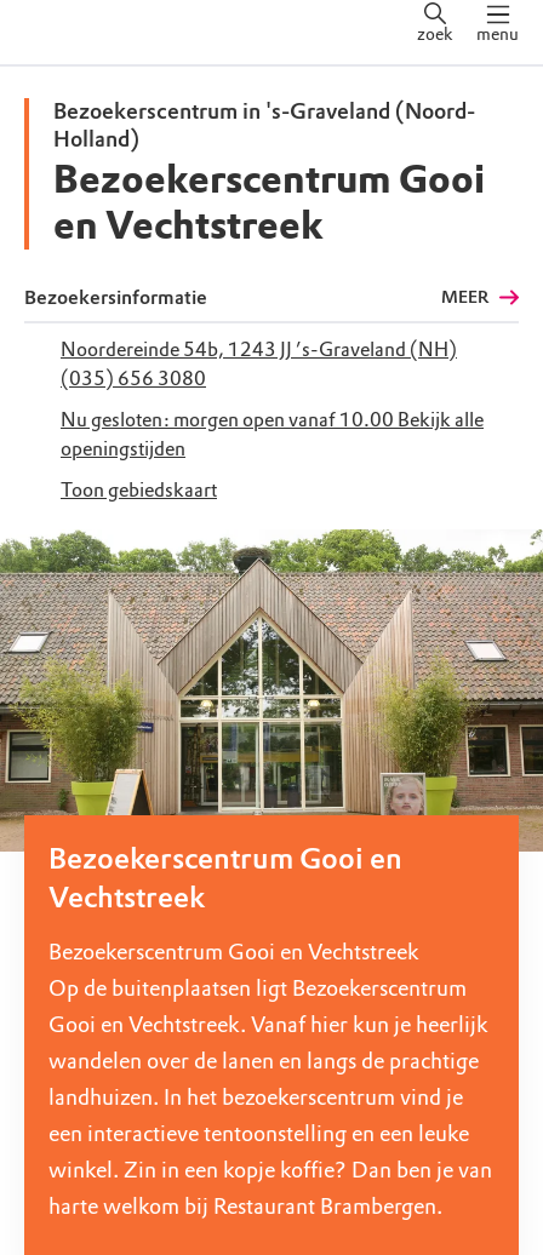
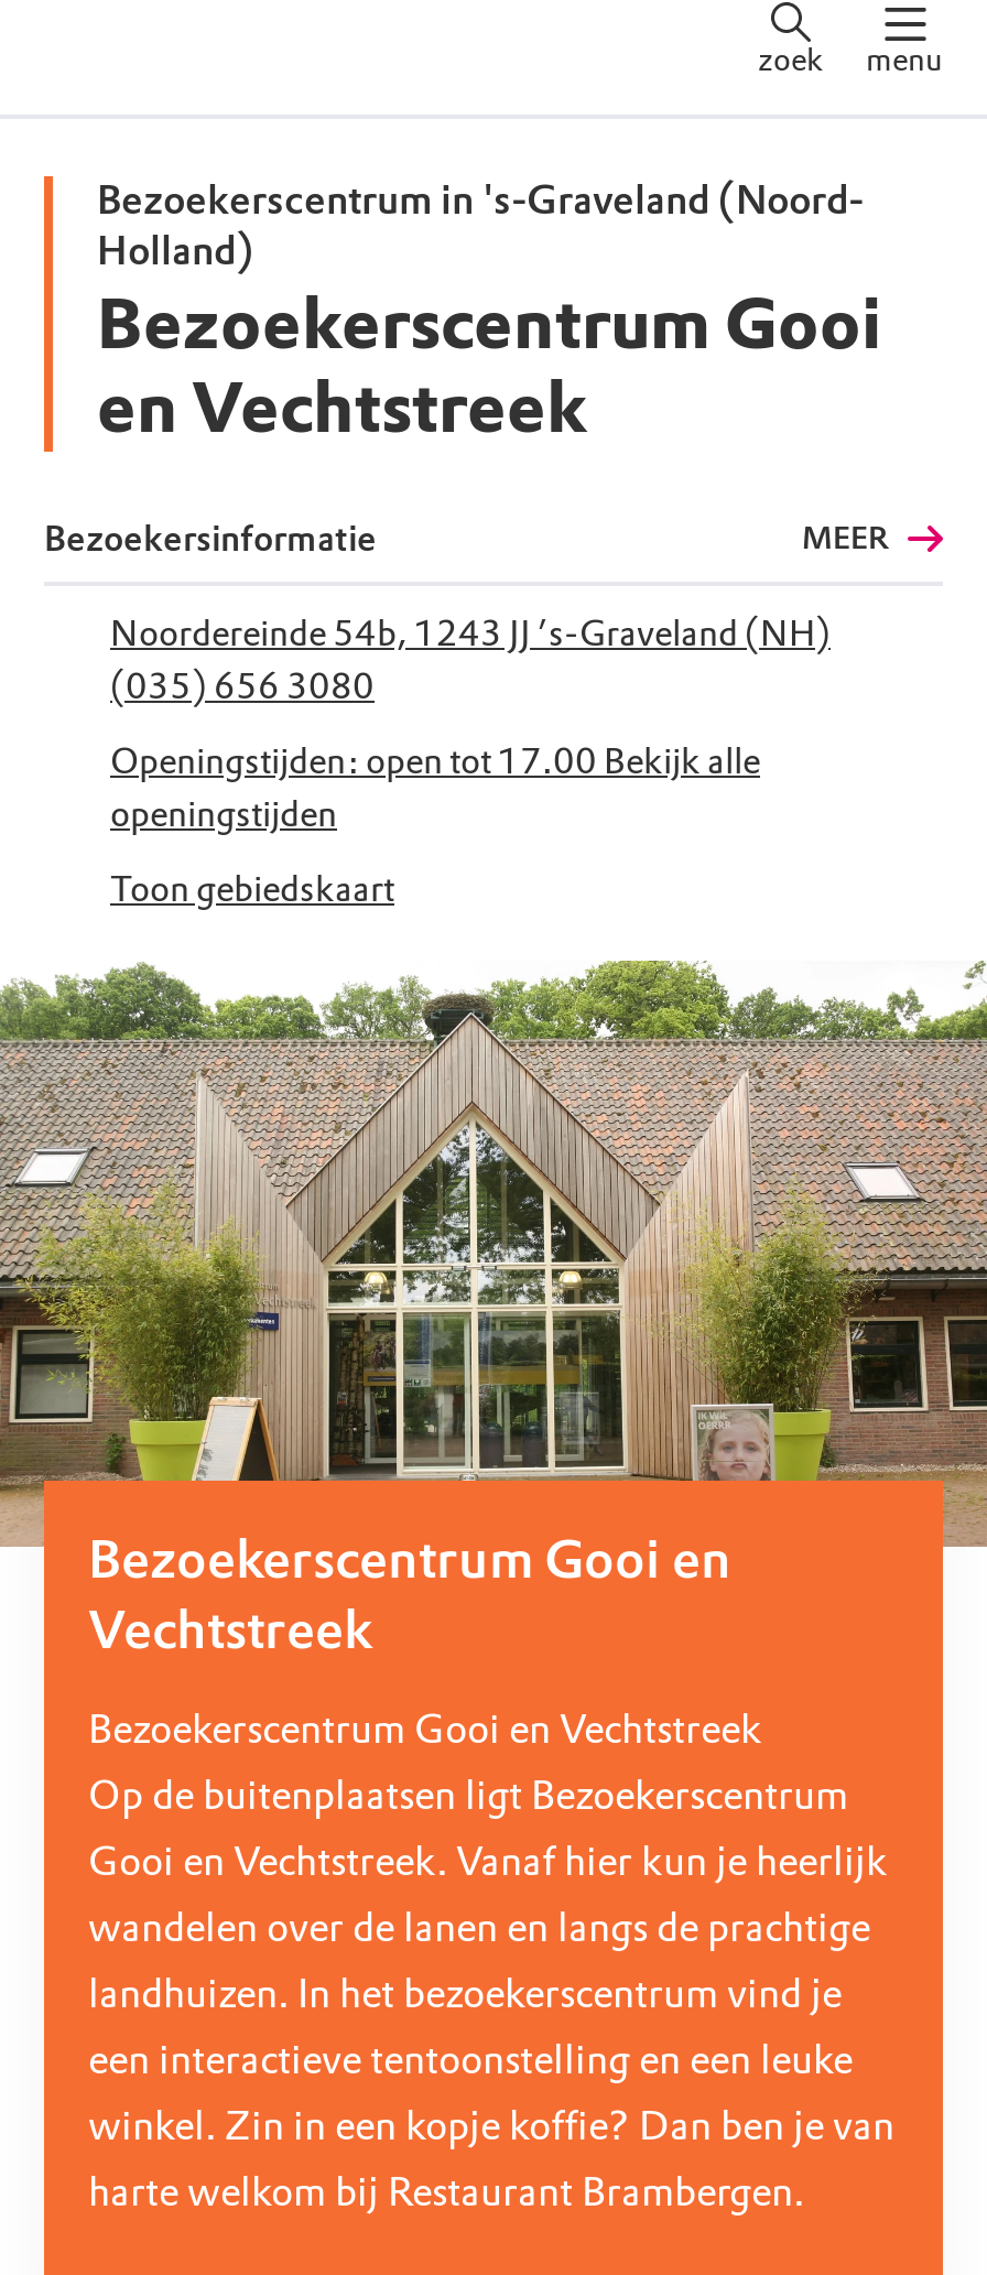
- Nu gesloten: morgen open vanaf 10.00 Bekijk alle
+ Openingstijden: open tot 17.00 Bekijk alle
